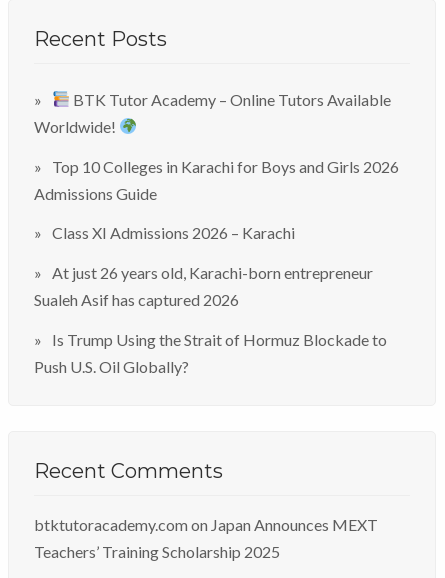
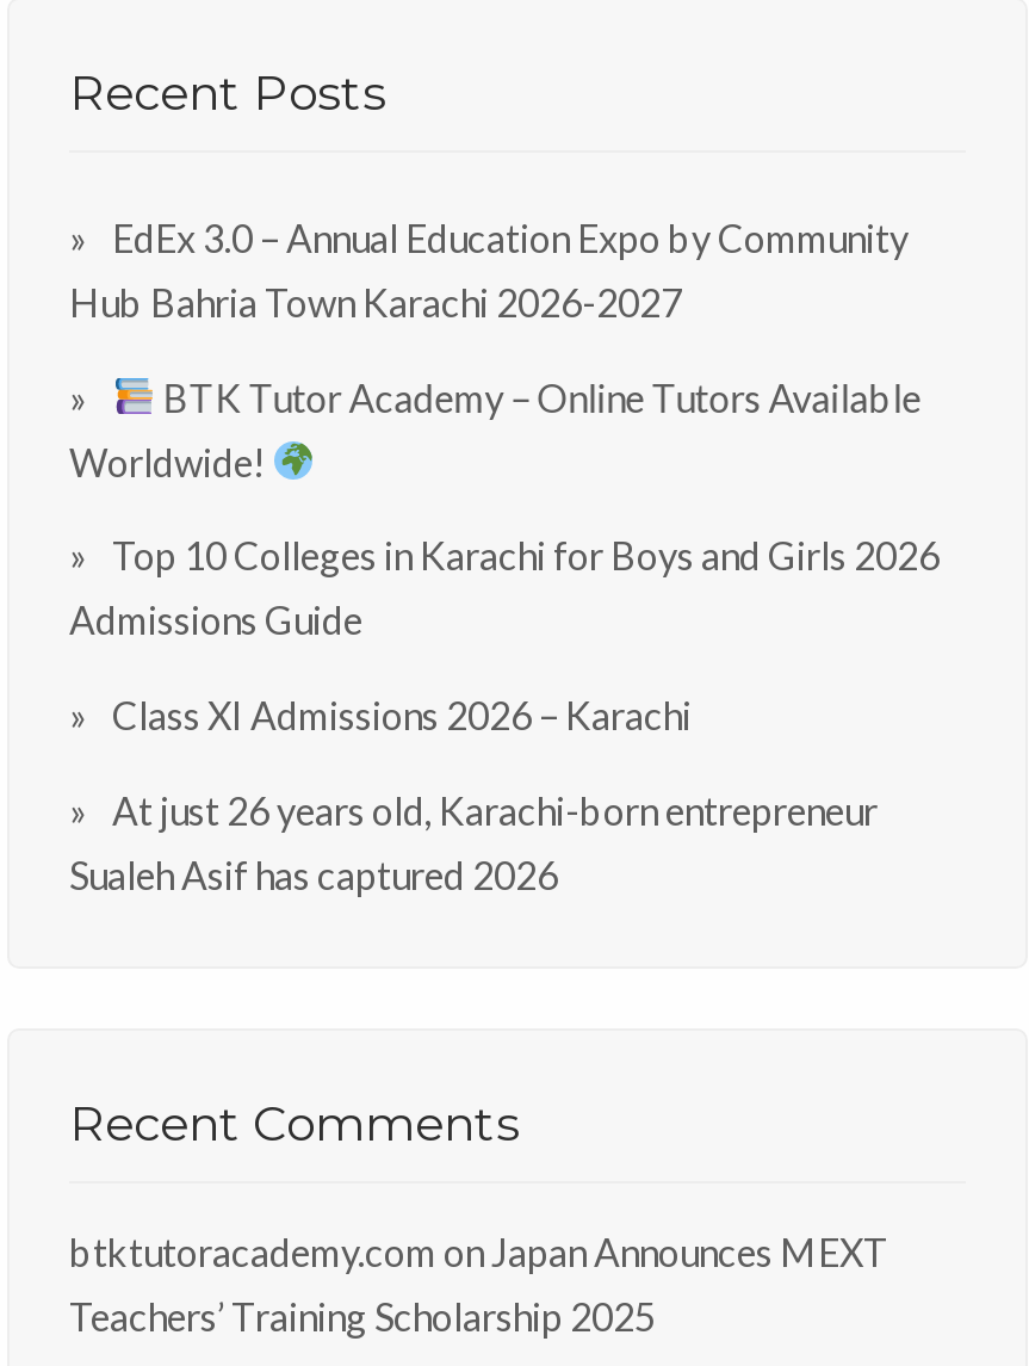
+ EdEx 3.0 – Annual Education Expo by Community
+ Hub Bahria Town Karachi 2026-2027

moved down: BTK Tutor Academy – Online Tutors Available | Worldwide! | Top 10 Colleges in Karachi for Boys and Girls 2026 | Admissions Guide | Class XI Admissions 2026 – Karachi | At just 26 years old, Karachi-born entrepreneur | Sualeh Asif has captured 2026

- Is Trump Using the Strait of Hormuz Blockade to
- Push U.S. Oil Globally?
